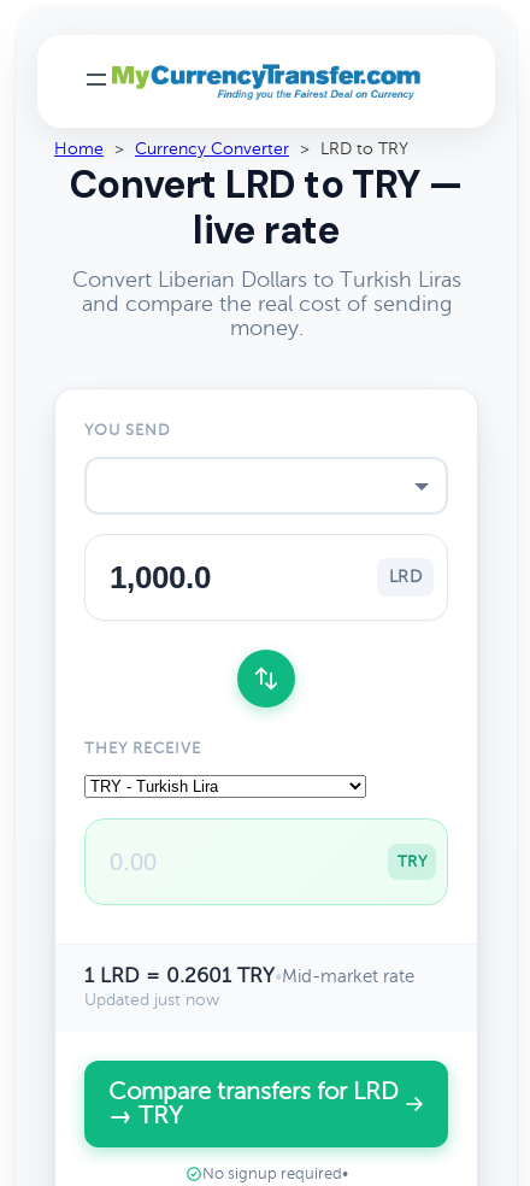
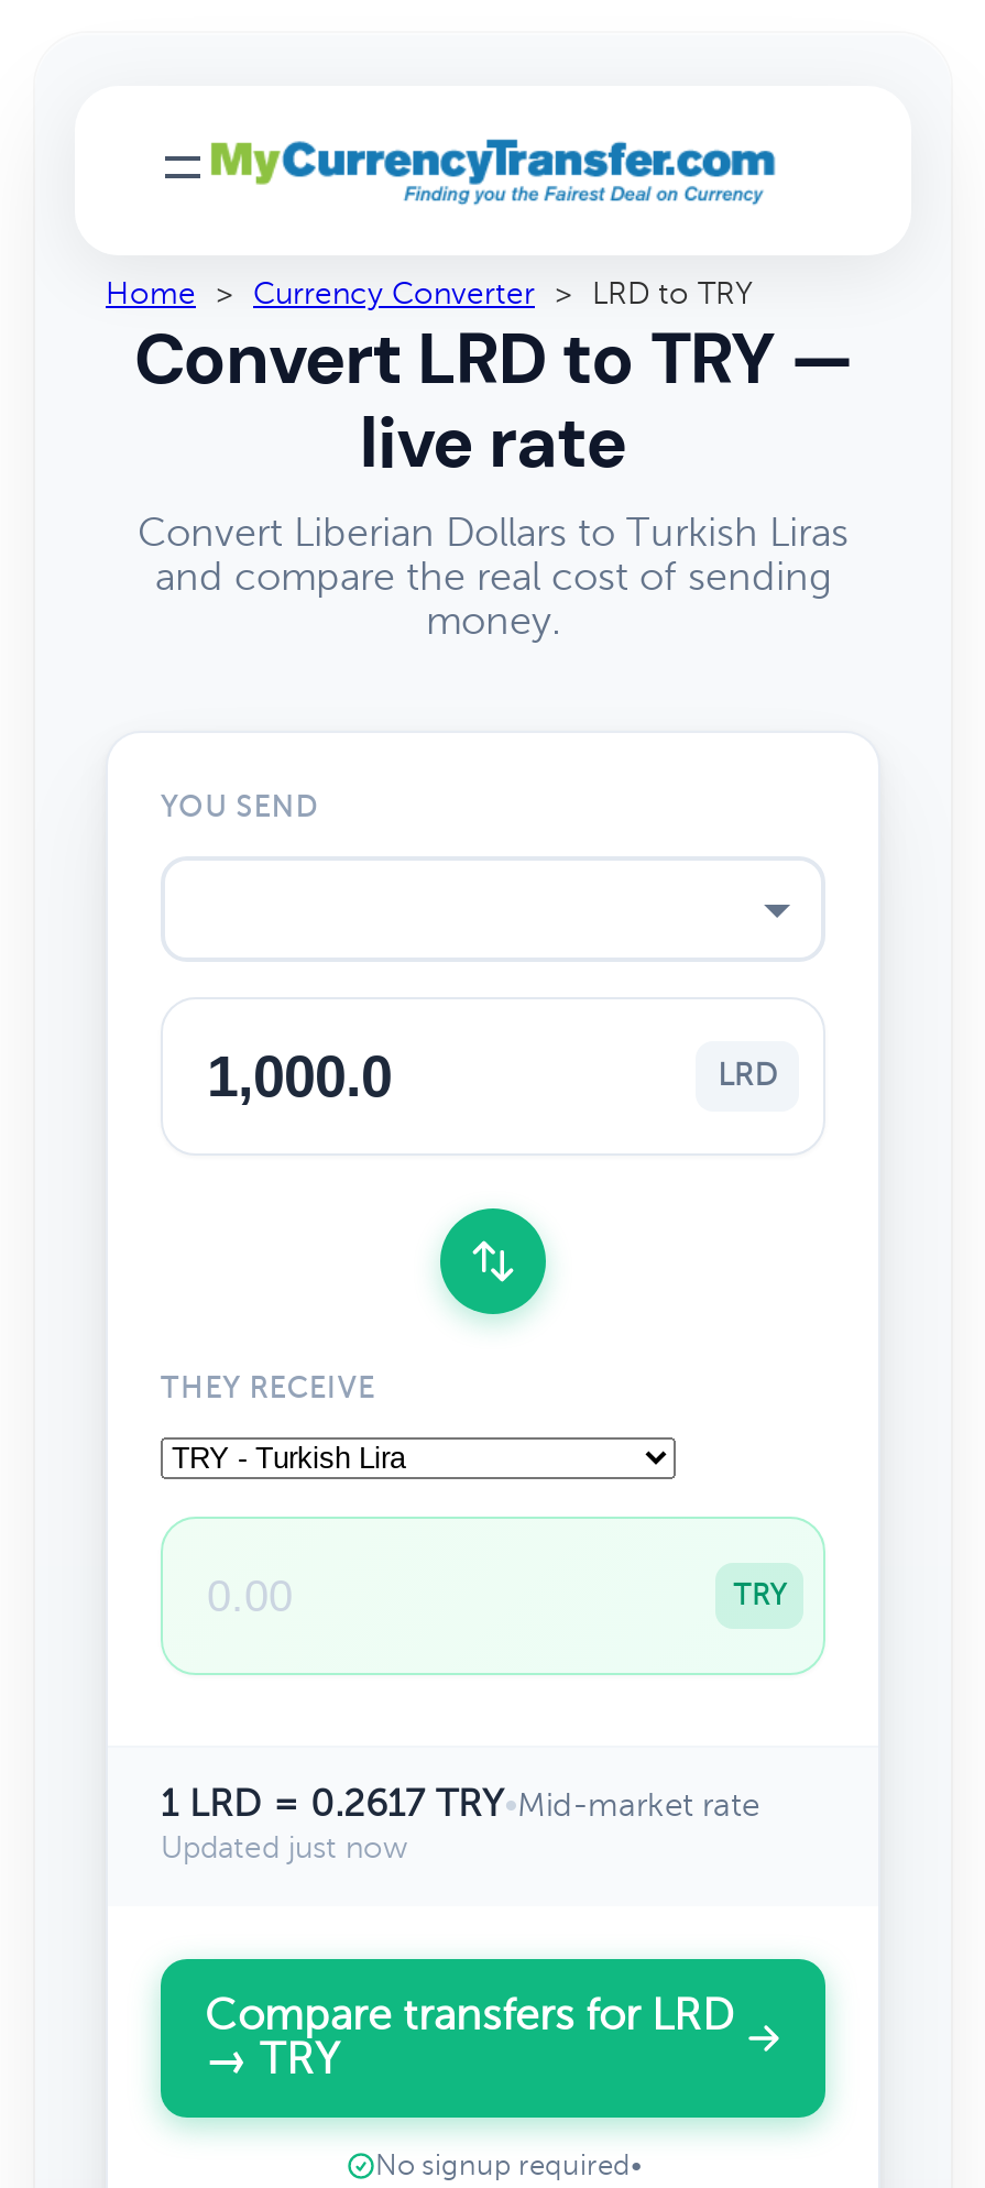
- 1 LRD = 0.2601 TRY • Mid-market rate
+ 1 LRD = 0.2617 TRY • Mid-market rate
